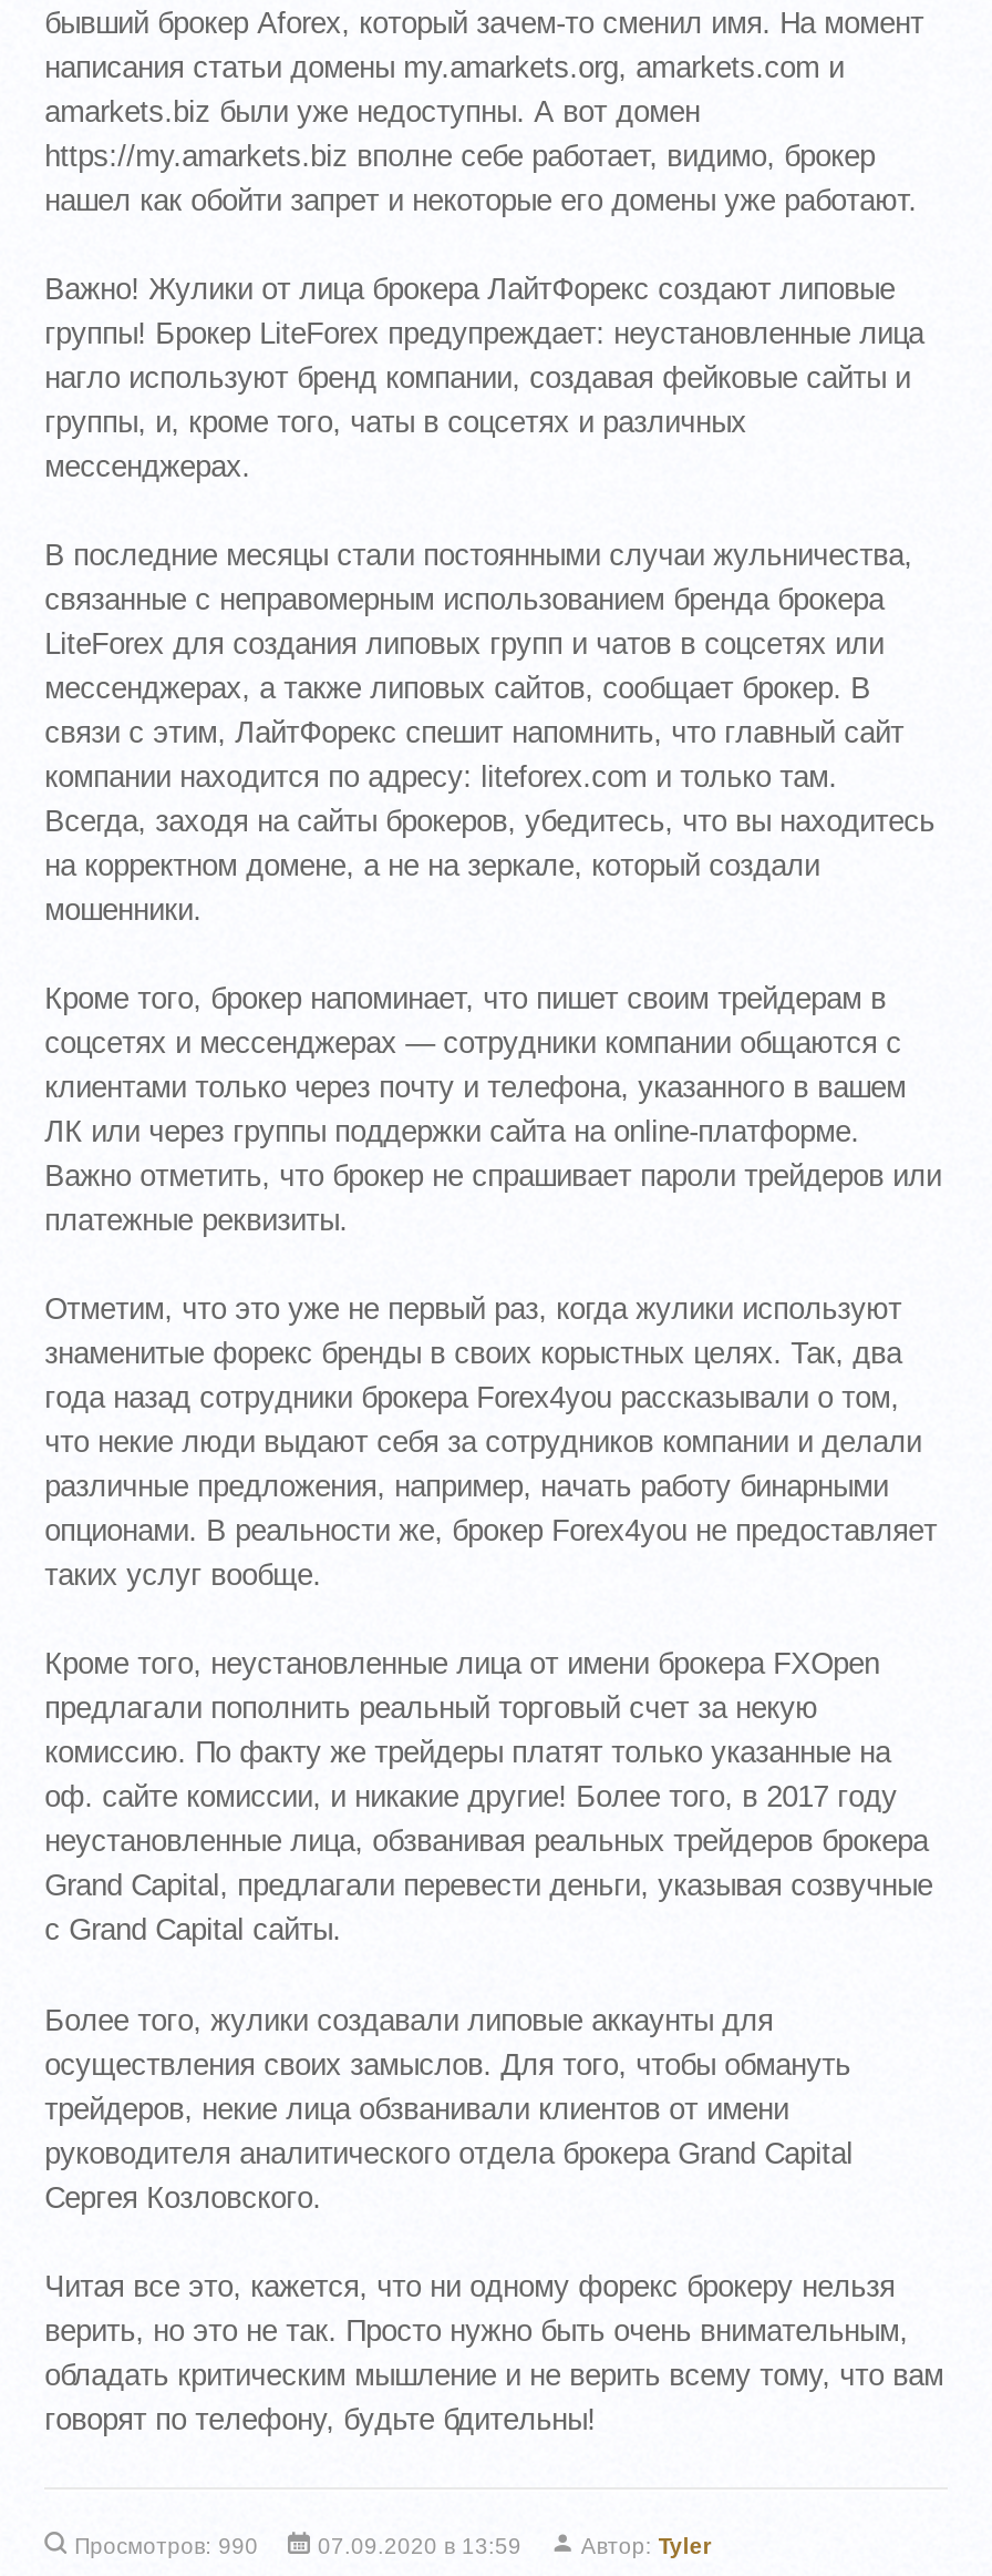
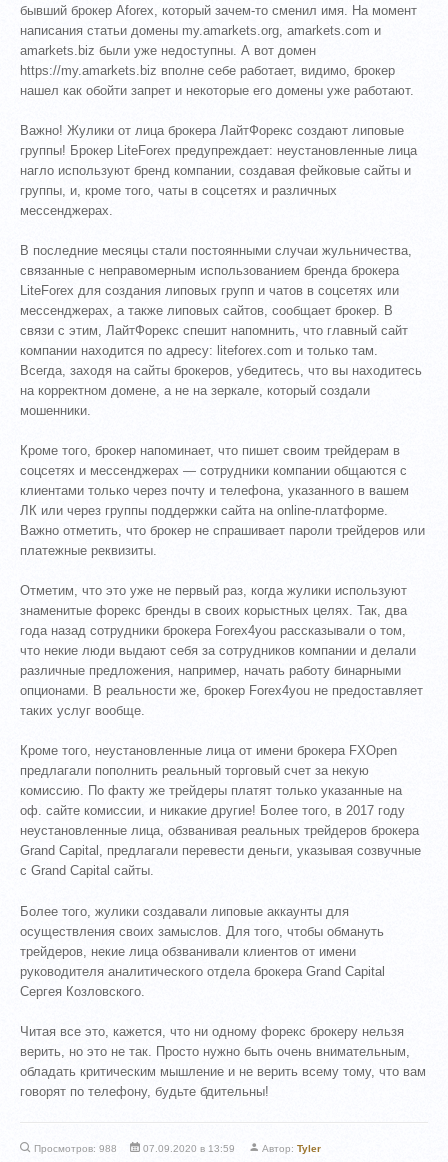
- Просмотров: 990
+ Просмотров: 988
